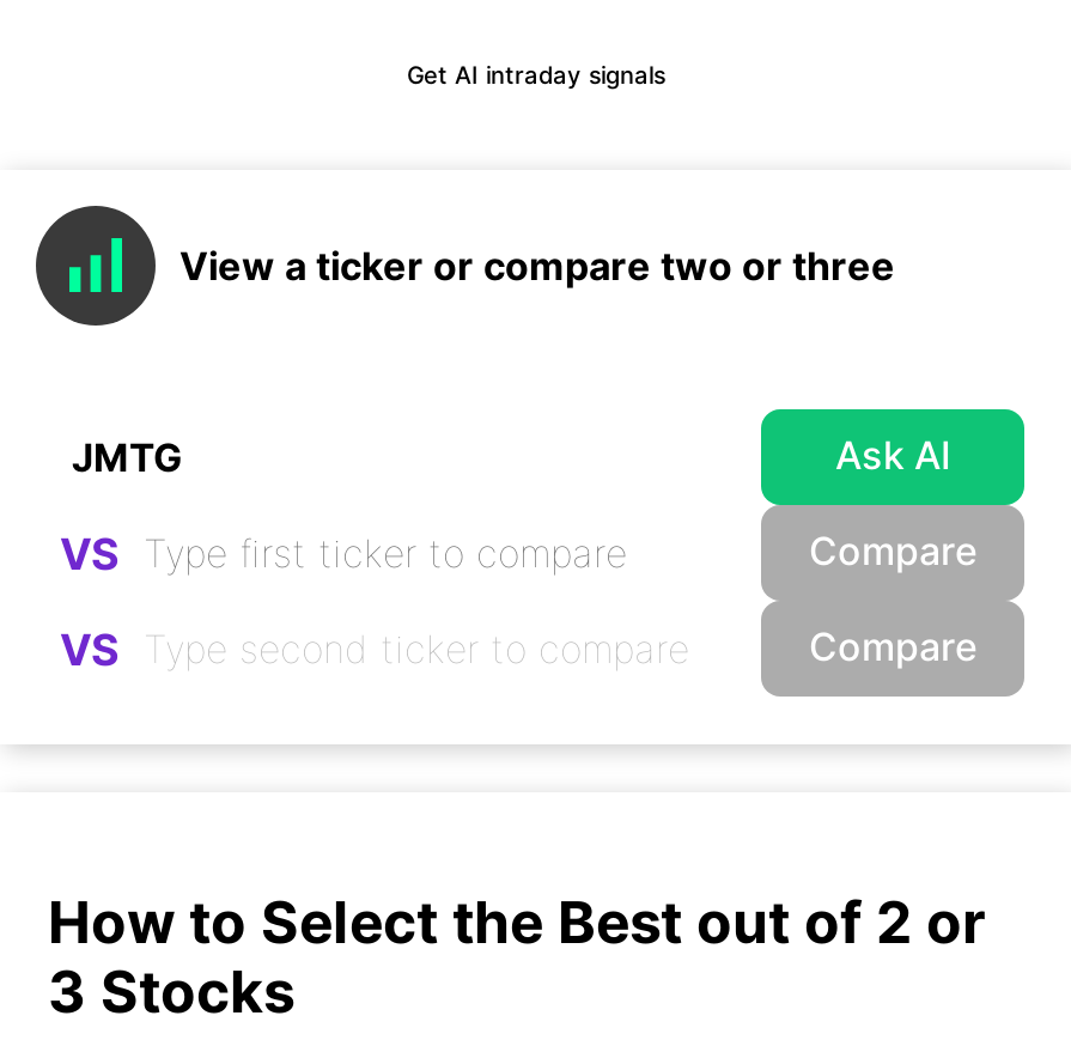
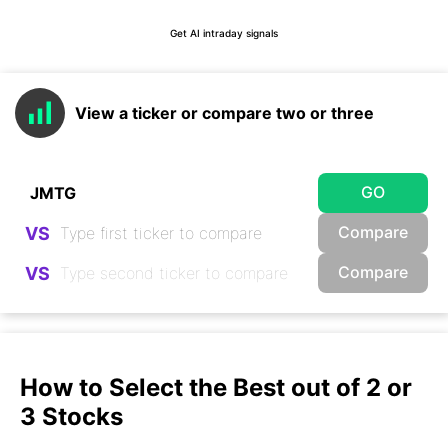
- Ask AI
+ GO
